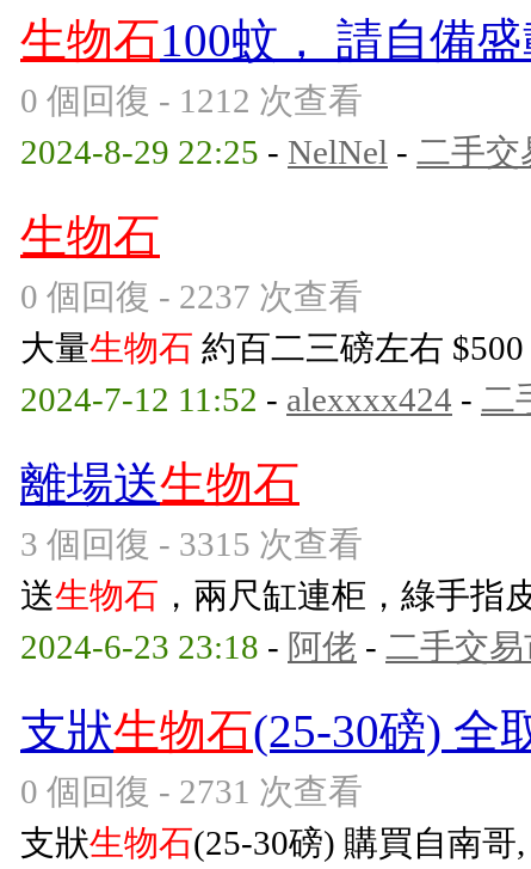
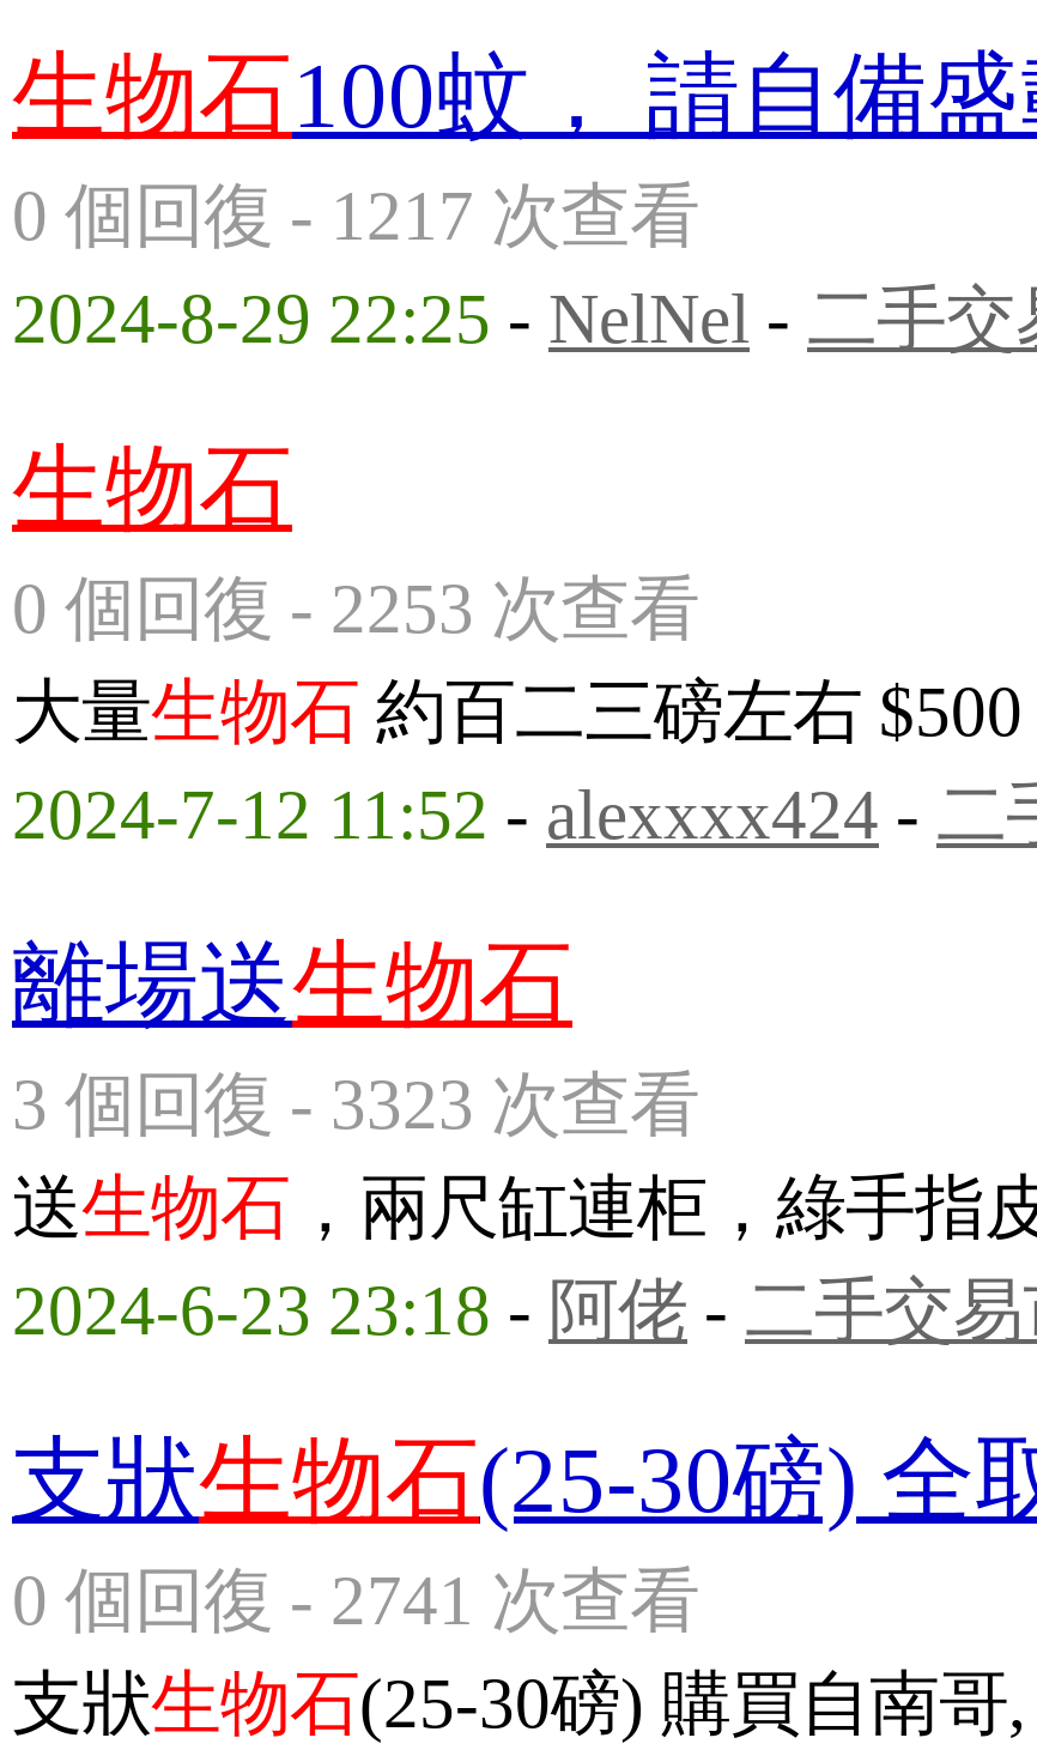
- 0 個回復 - 1212 次查看
+ 0 個回復 - 1217 次查看

- 0 個回復 - 2237 次查看
+ 0 個回復 - 2253 次查看

- 3 個回復 - 3315 次查看
+ 3 個回復 - 3323 次查看

- 0 個回復 - 2731 次查看
+ 0 個回復 - 2741 次查看
